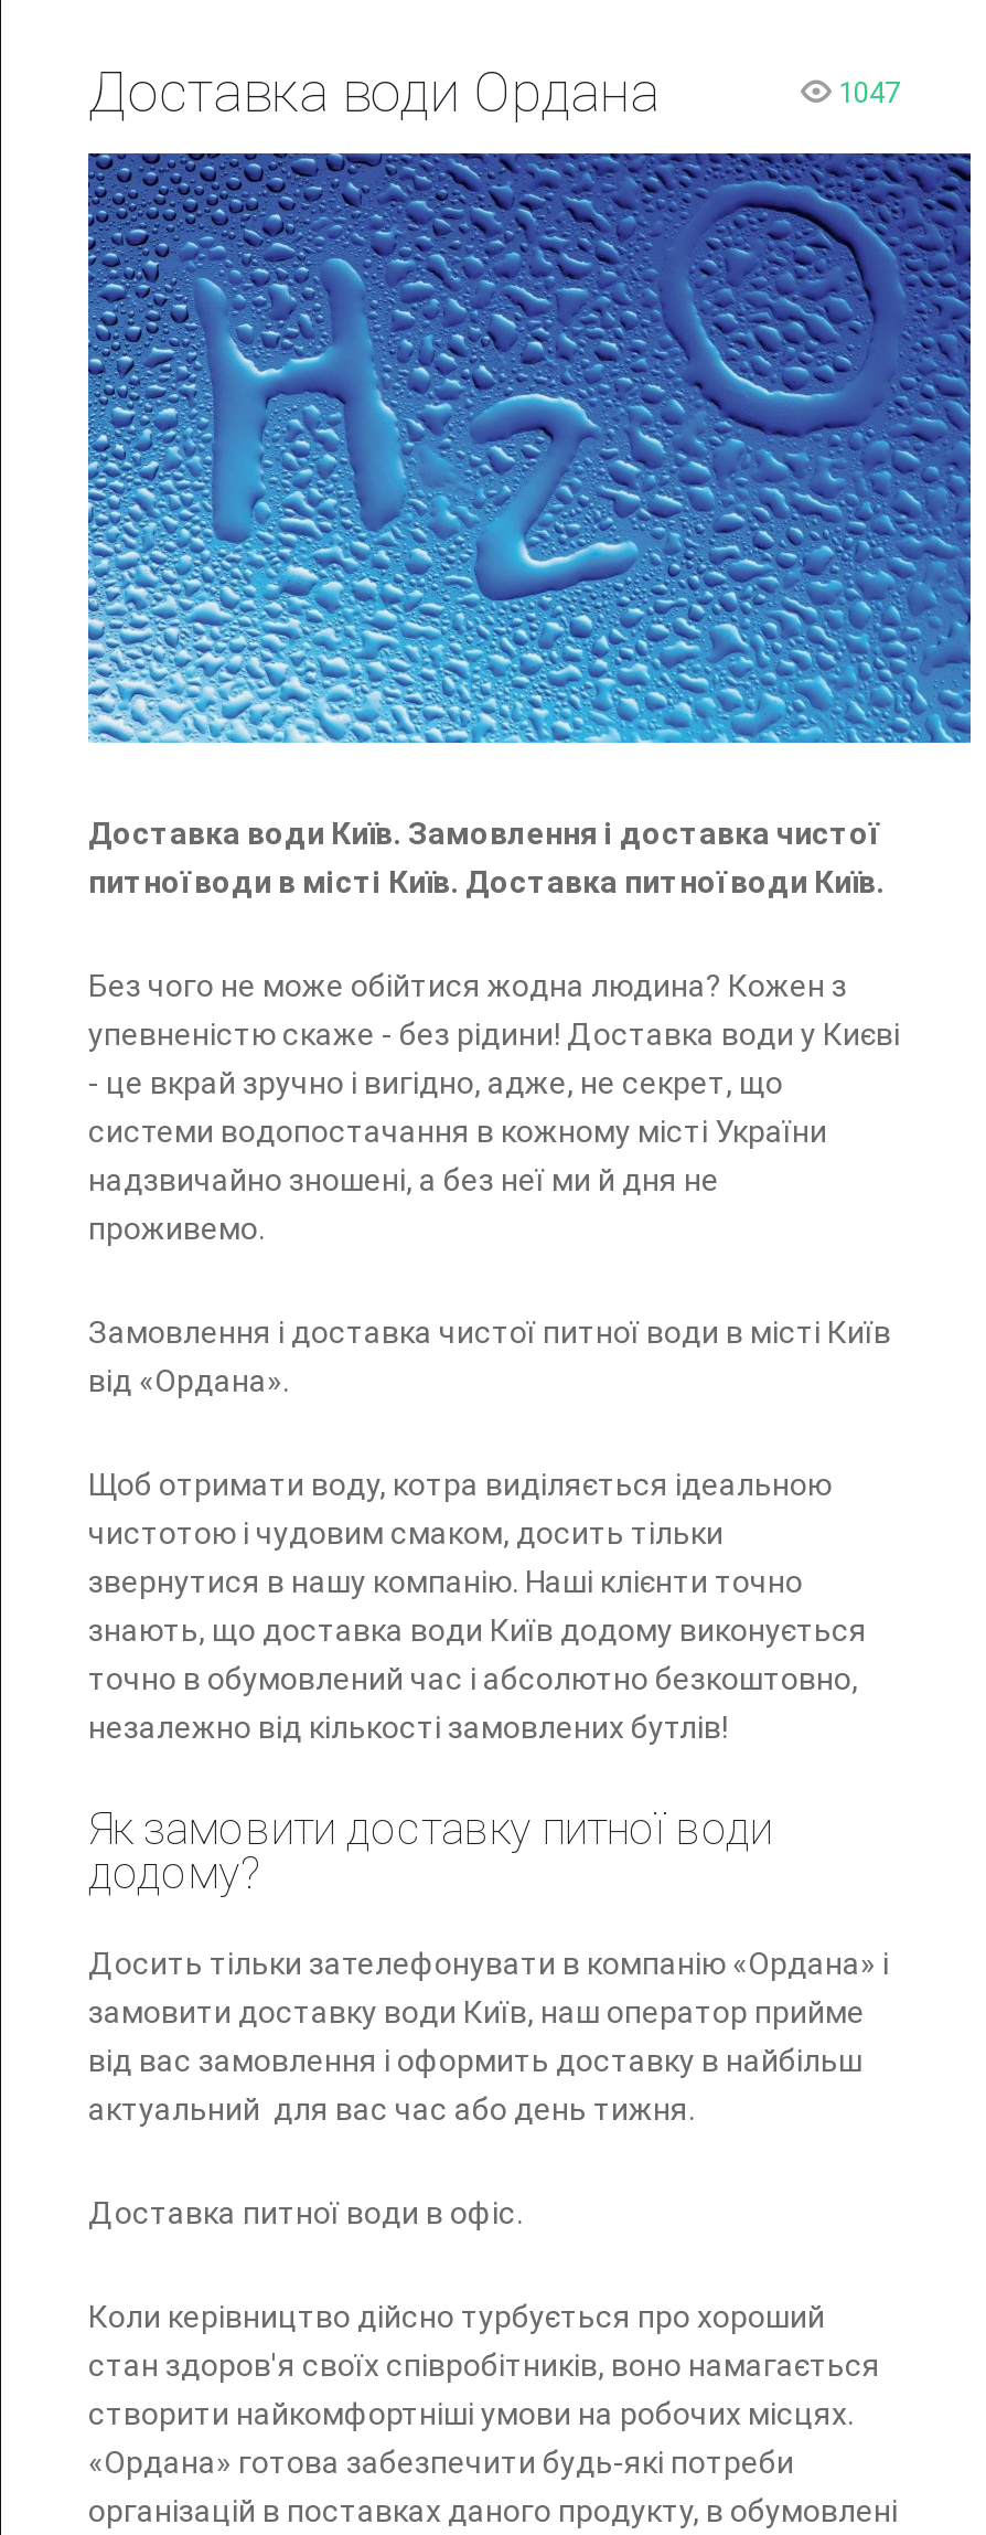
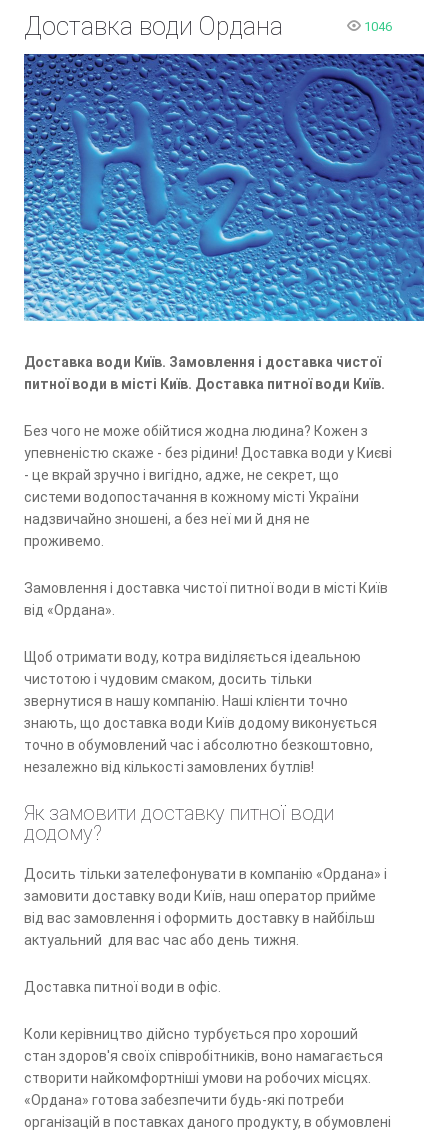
- 1047
+ 1046
